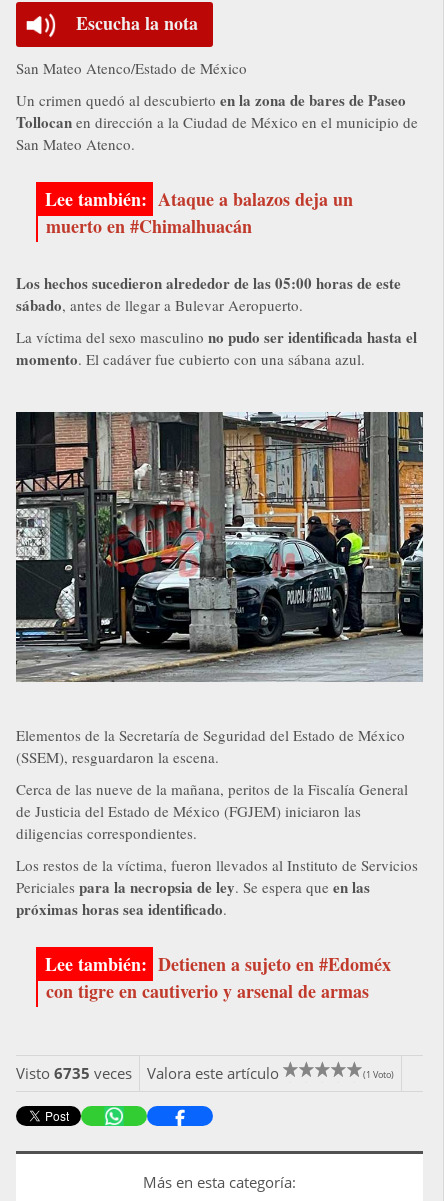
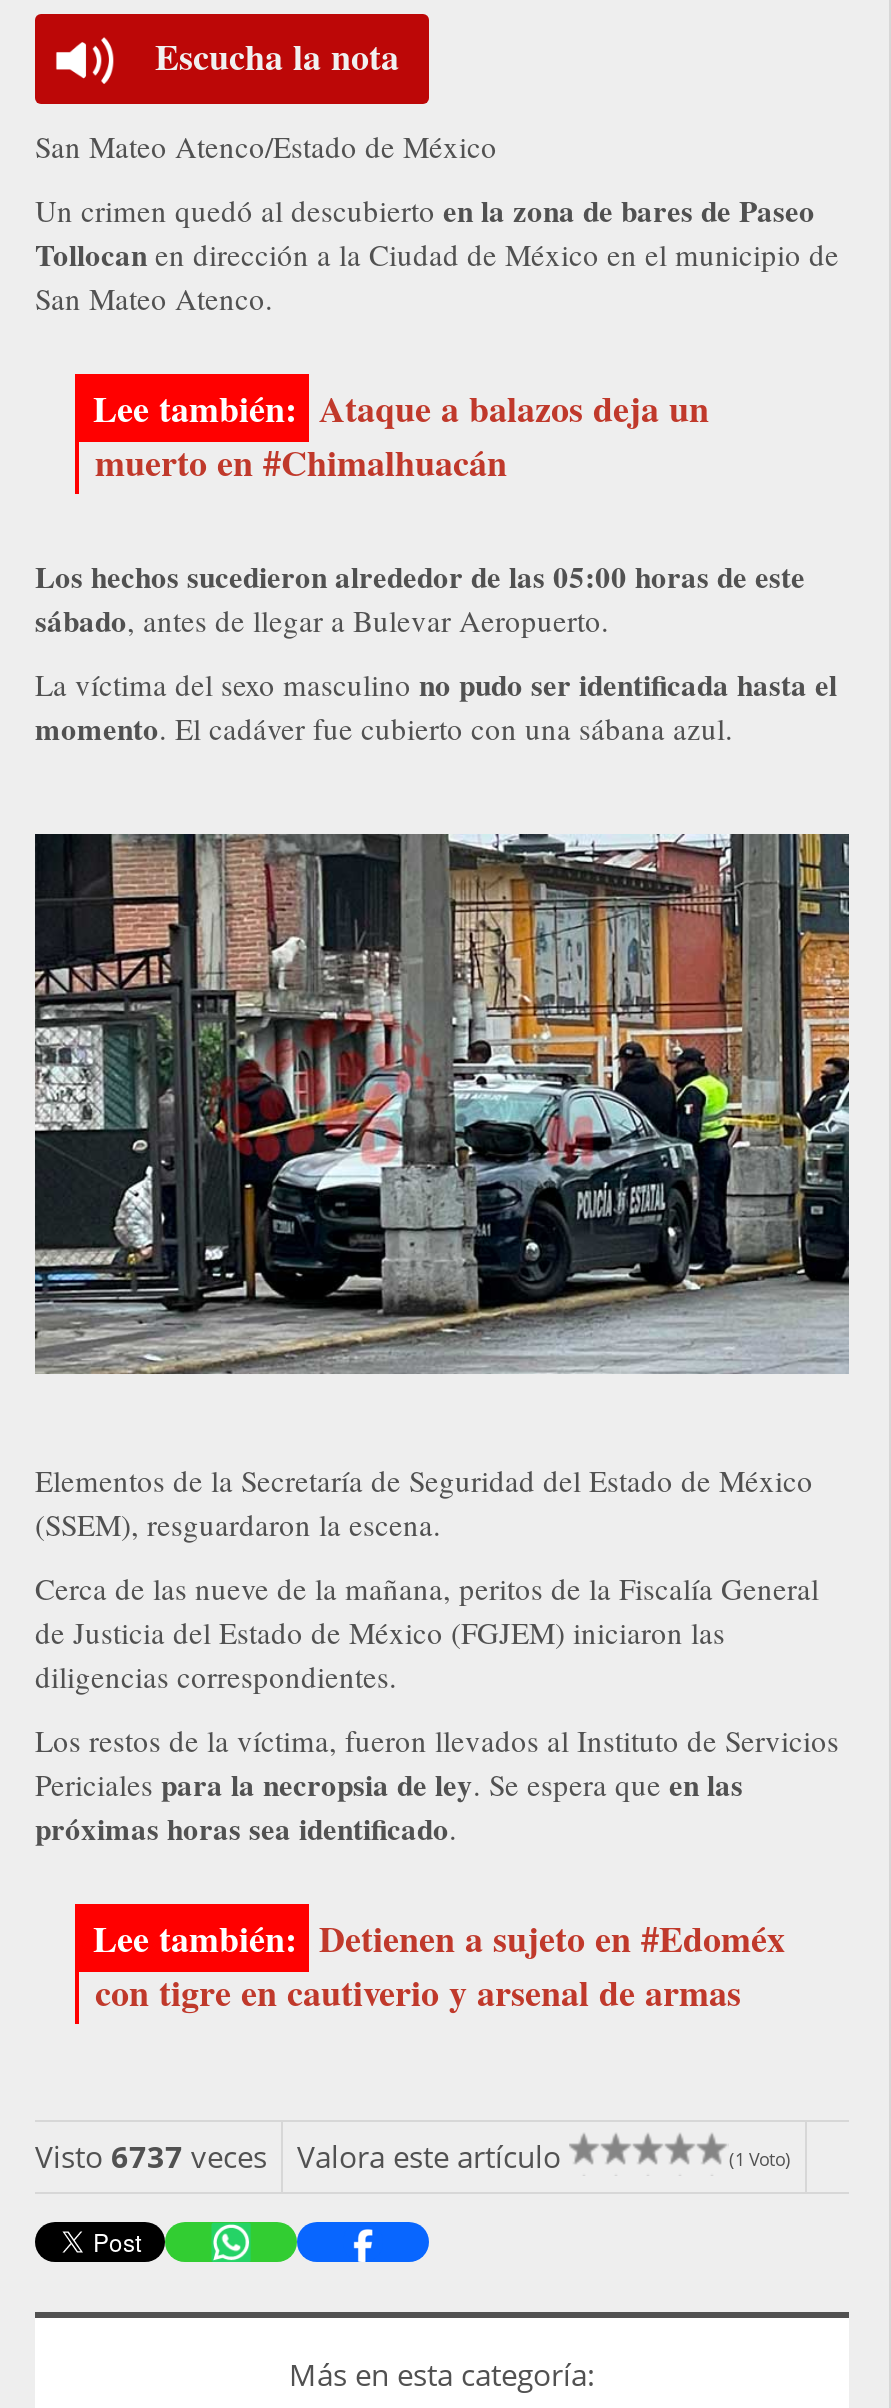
- Visto 6735 veces Valora este artículo
+ Visto 6737 veces Valora este artículo
